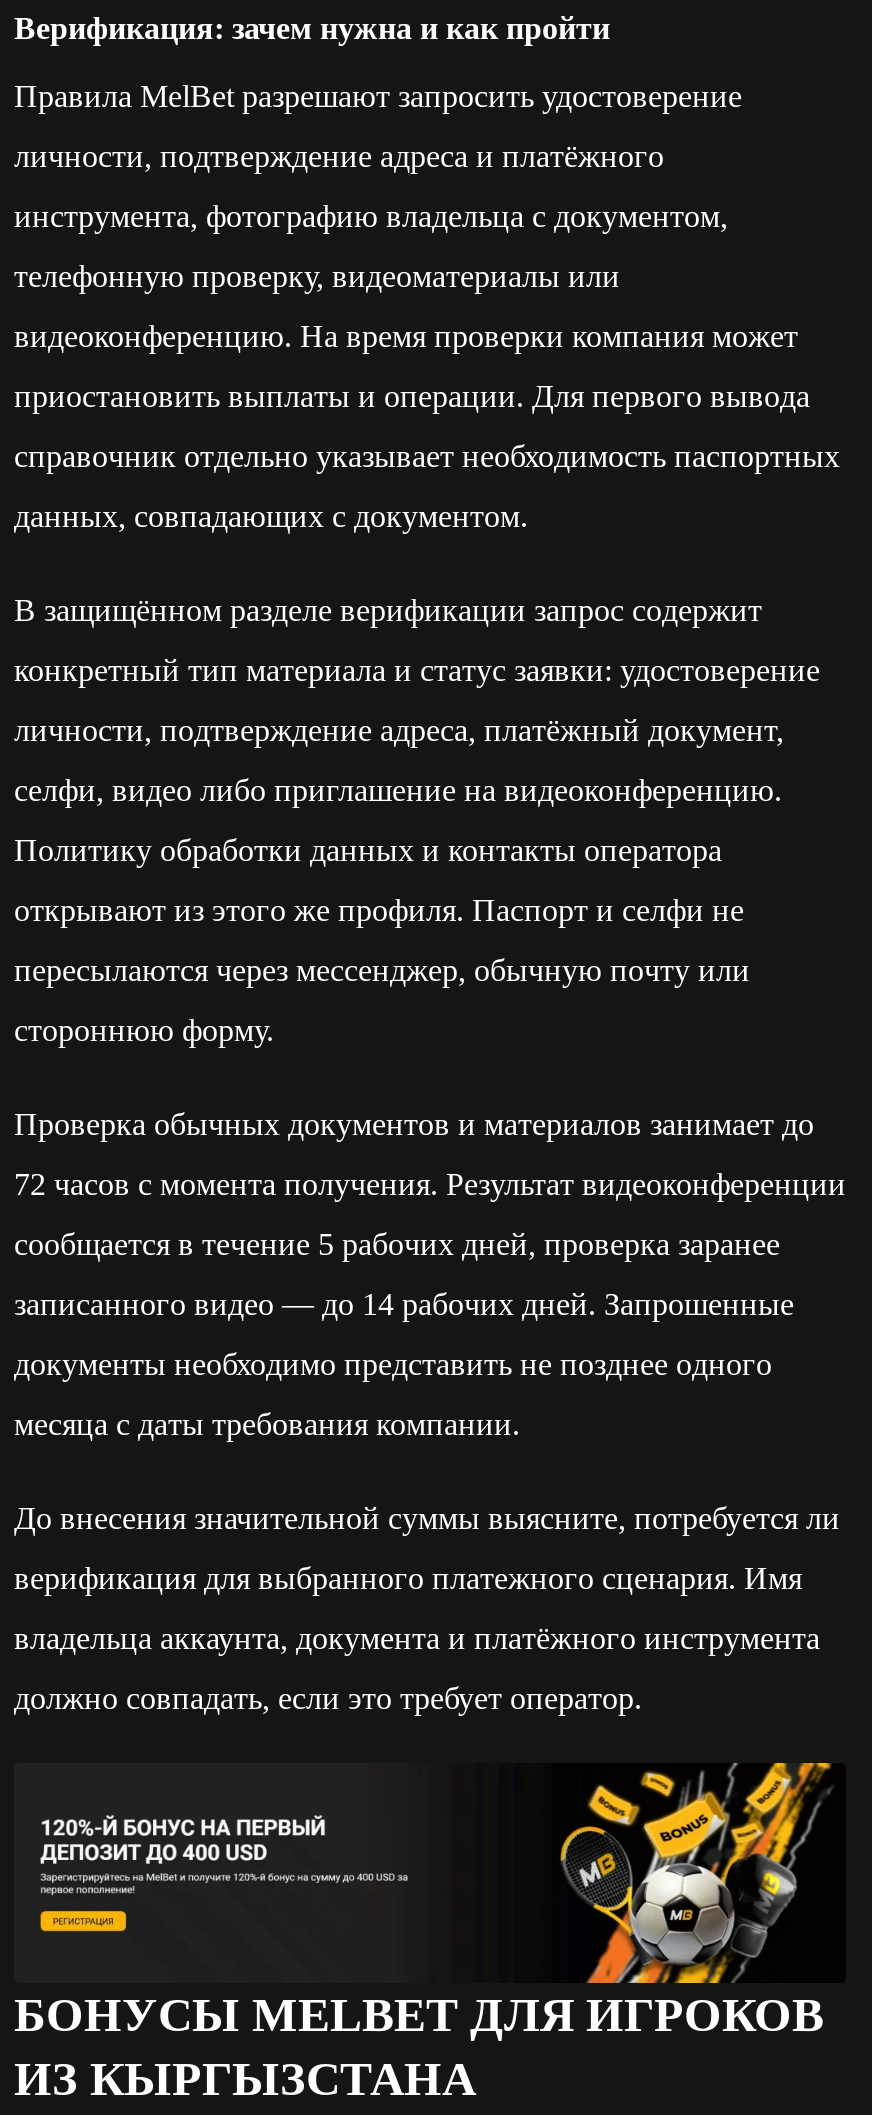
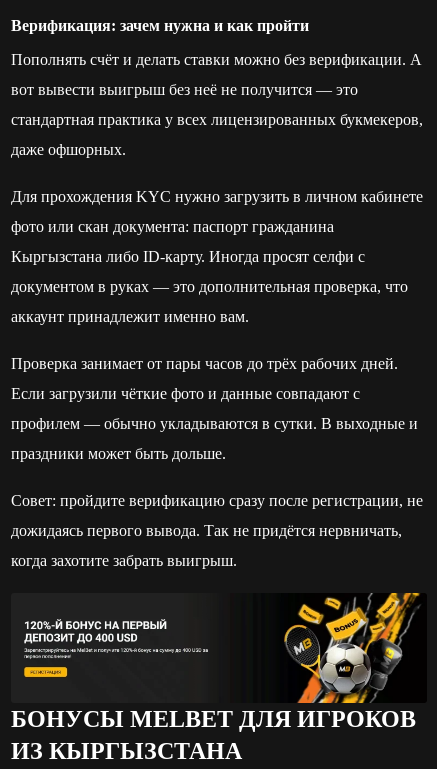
- Правила MelBet разрешают запросить удостоверение
- личности, подтверждение адреса и платёжного
- инструмента, фотографию владельца с документом,
- телефонную проверку, видеоматериалы или
- видеоконференцию. На время проверки компания может
- приостановить выплаты и операции. Для первого вывода
- справочник отдельно указывает необходимость паспортных
- данных, совпадающих с документом.
- В защищённом разделе верификации запрос содержит
- конкретный тип материала и статус заявки: удостоверение
- личности, подтверждение адреса, платёжный документ,
- селфи, видео либо приглашение на видеоконференцию.
- Политику обработки данных и контакты оператора
- открывают из этого же профиля. Паспорт и селфи не
- пересылаются через мессенджер, обычную почту или
- стороннюю форму.
- Проверка обычных документов и материалов занимает до
- 72 часов с момента получения. Результат видеоконференции
- сообщается в течение 5 рабочих дней, проверка заранее
- записанного видео — до 14 рабочих дней. Запрошенные
- документы необходимо представить не позднее одного
- месяца с даты требования компании.
- До внесения значительной суммы выясните, потребуется ли
- верификация для выбранного платежного сценария. Имя
- владельца аккаунта, документа и платёжного инструмента
- должно совпадать, если это требует оператор.
+ Пополнять счёт и делать ставки можно без верификации. А
+ вот вывести выигрыш без неё не получится — это
+ стандартная практика у всех лицензированных букмекеров,
+ даже офшорных.
+ Для прохождения KYC нужно загрузить в личном кабинете
+ фото или скан документа: паспорт гражданина
+ Кыргызстана либо ID-карту. Иногда просят селфи с
+ документом в руках — это дополнительная проверка, что
+ аккаунт принадлежит именно вам.
+ Проверка занимает от пары часов до трёх рабочих дней.
+ Если загрузили чёткие фото и данные совпадают с
+ профилем — обычно укладываются в сутки. В выходные и
+ праздники может быть дольше.
+ Совет: пройдите верификацию сразу после регистрации, не
+ дожидаясь первого вывода. Так не придётся нервничать,
+ когда захотите забрать выигрыш.
